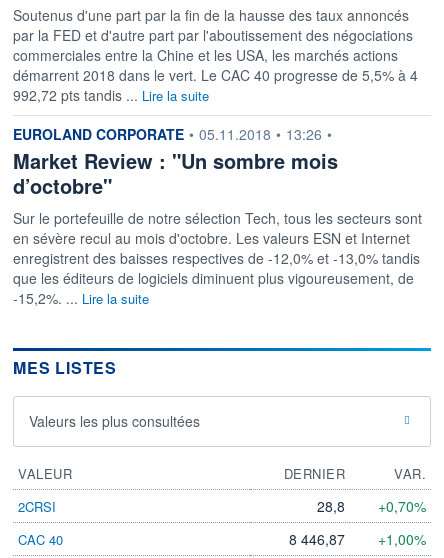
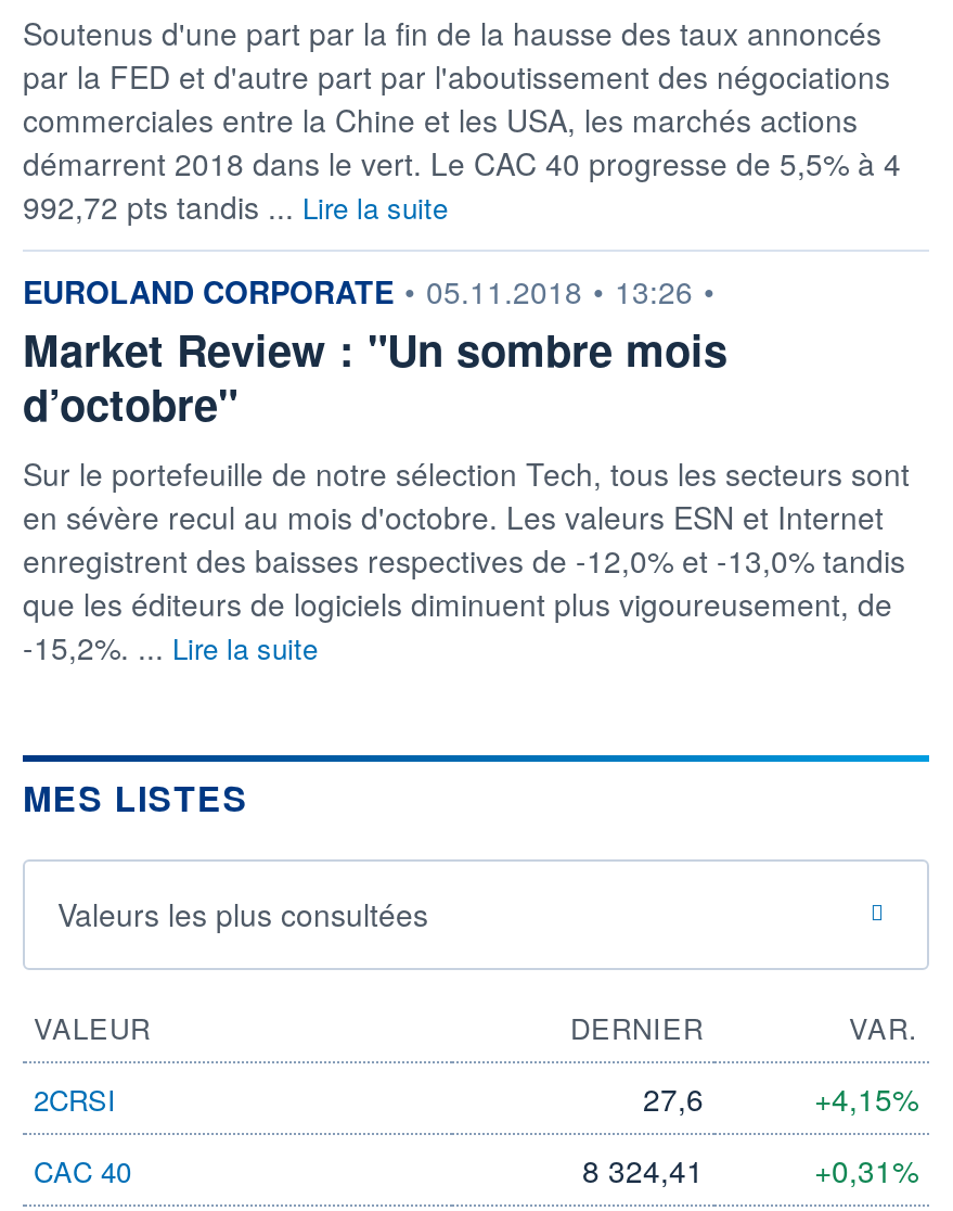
- 28,8
+ 27,6

- +0,70%
+ +4,15%

- 8 446,87
+ 8 324,41

- +1,00%
+ +0,31%
